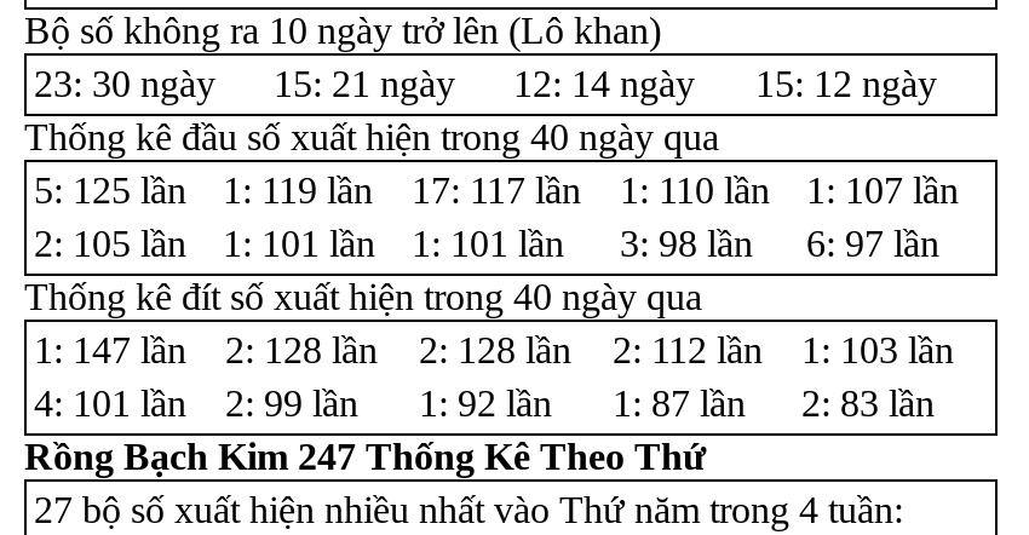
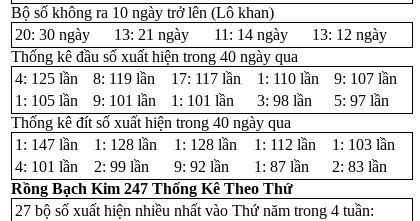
- 23: 30 ngày
+ 20: 30 ngày

- 15: 21 ngày
+ 13: 21 ngày

- 12: 14 ngày
+ 11: 14 ngày

- 15: 12 ngày
+ 13: 12 ngày

- 5: 125 lần
+ 4: 125 lần

- 1: 119 lần
+ 8: 119 lần

- 1: 107 lần
+ 9: 107 lần

- 2: 105 lần
+ 1: 105 lần

- 1: 101 lần
+ 9: 101 lần

- 6: 97 lần
+ 5: 97 lần

- 2: 128 lần
+ 1: 128 lần

- 2: 128 lần
+ 1: 128 lần

- 2: 112 lần
+ 1: 112 lần

- 4: 101 lần 2: 99 lần 1: 92 lần 1: 87 lần 2: 83 lần
+ 4: 101 lần 2: 99 lần 9: 92 lần 1: 87 lần 2: 83 lần
